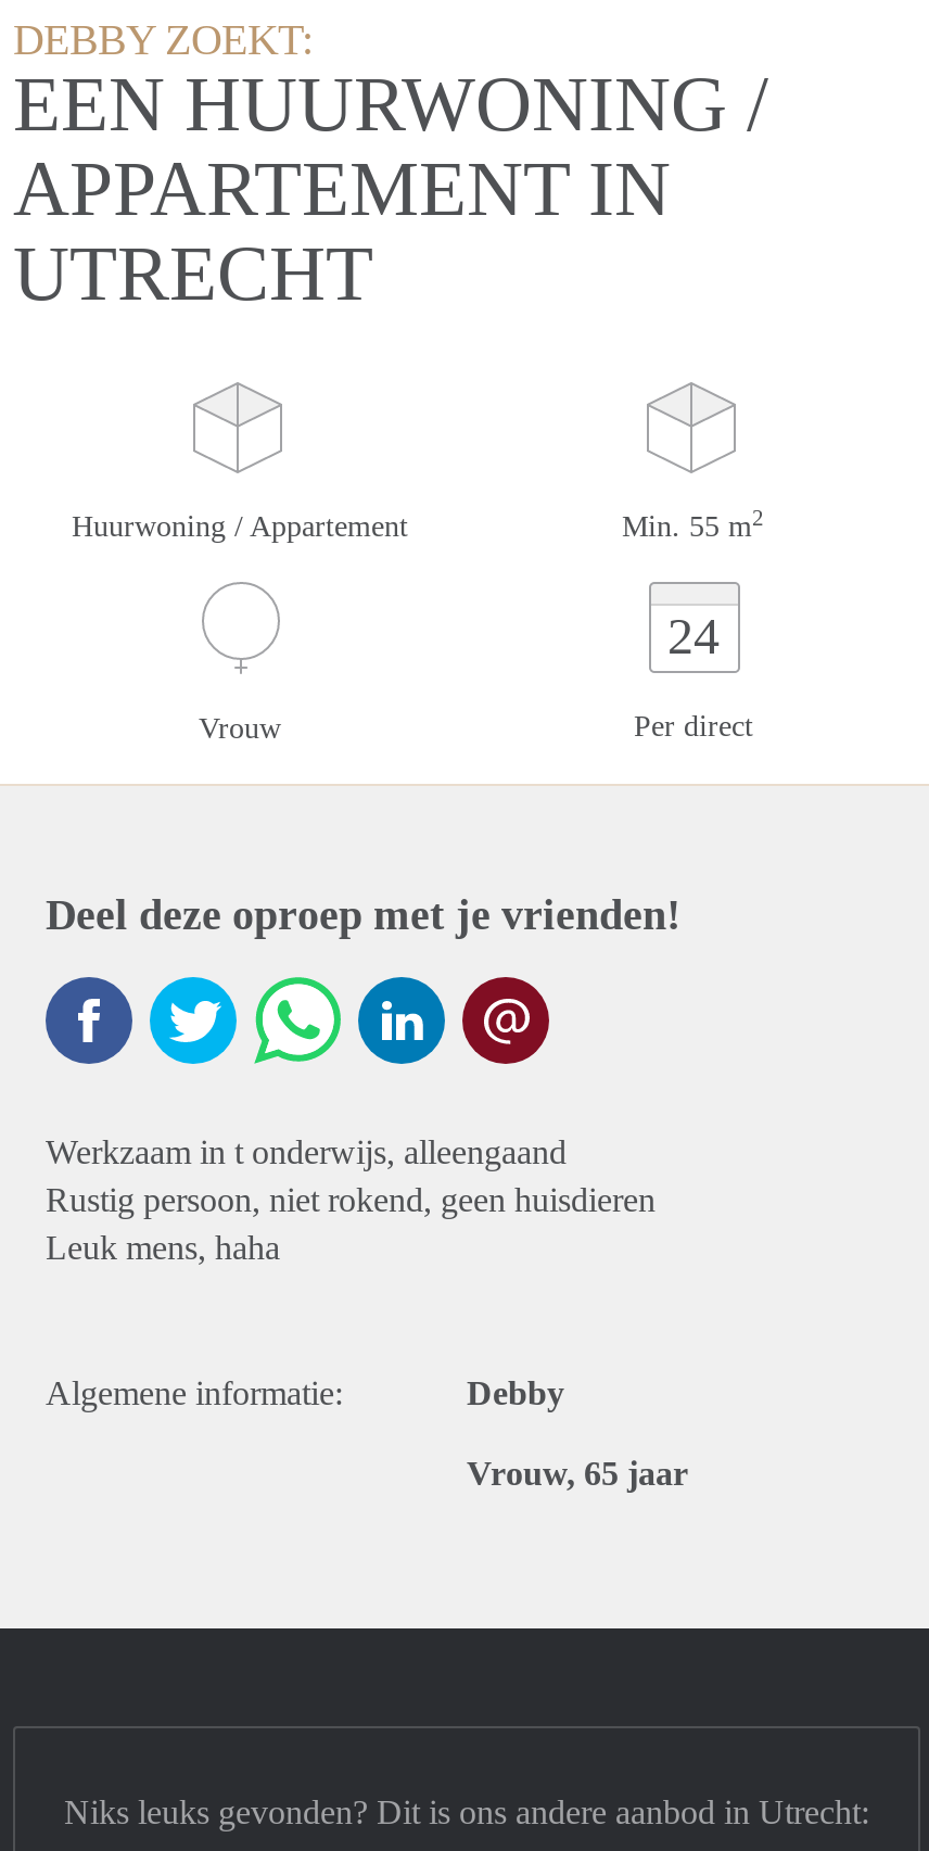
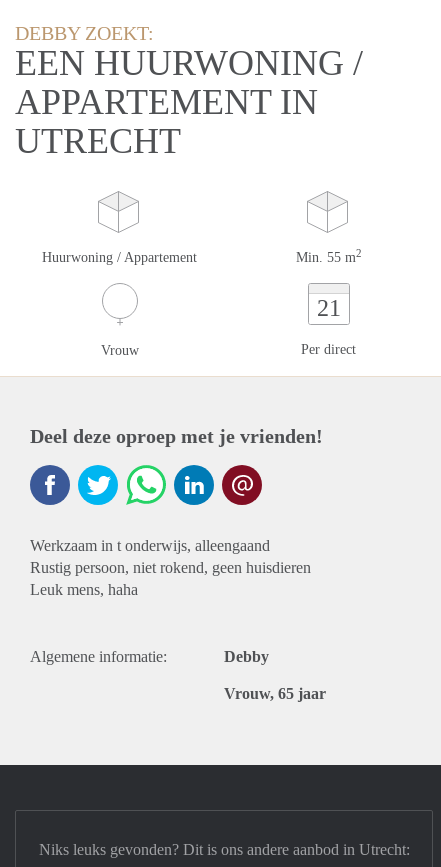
- 24
+ 21
